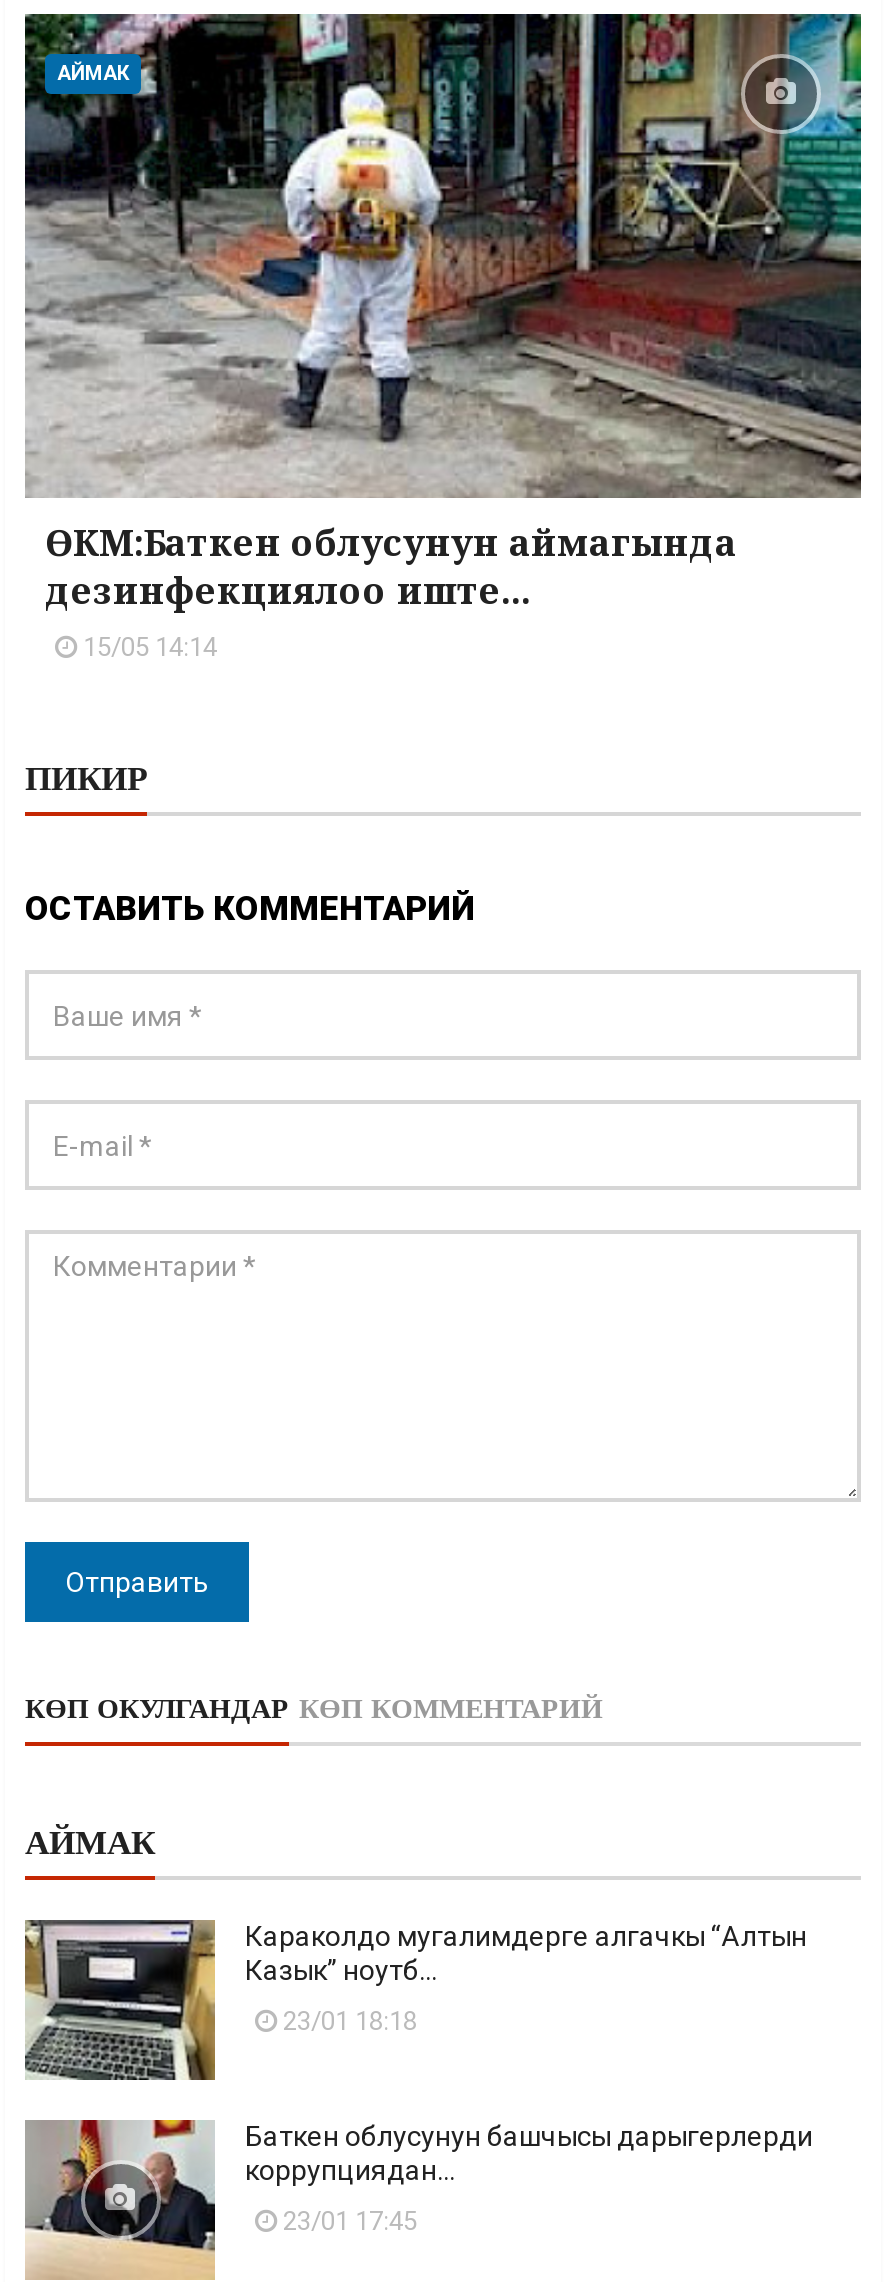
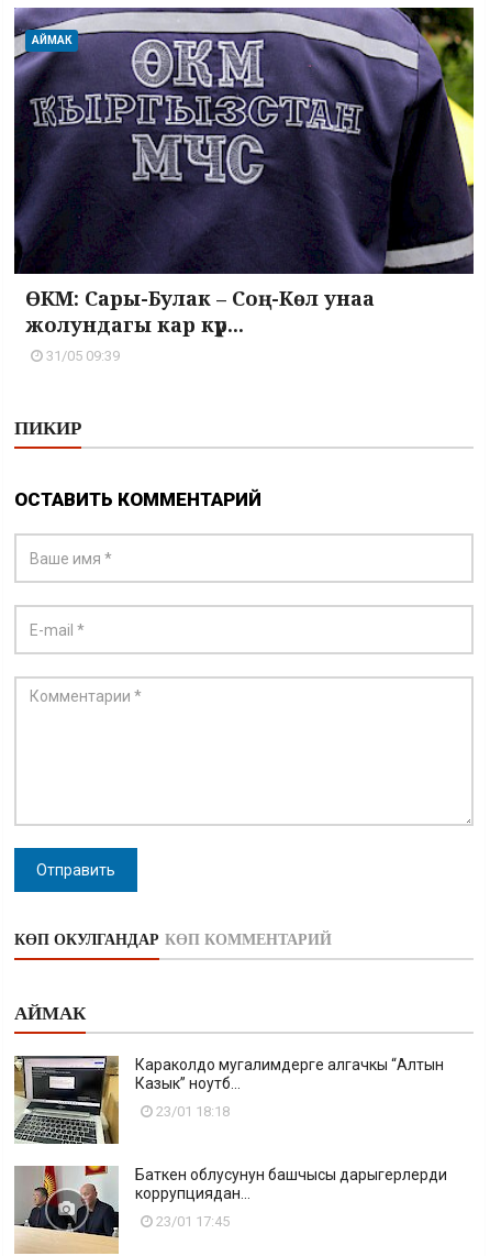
- [image]
- ӨКМ:Баткен облусунун аймагында
- дезинфекциялоо иште...
- 15/05 14:14
+ [image]
+ ӨКМ: Сары-Булак – Соң-Көл унаа
+ жолундагы кар күр...
+ 31/05 09:39
